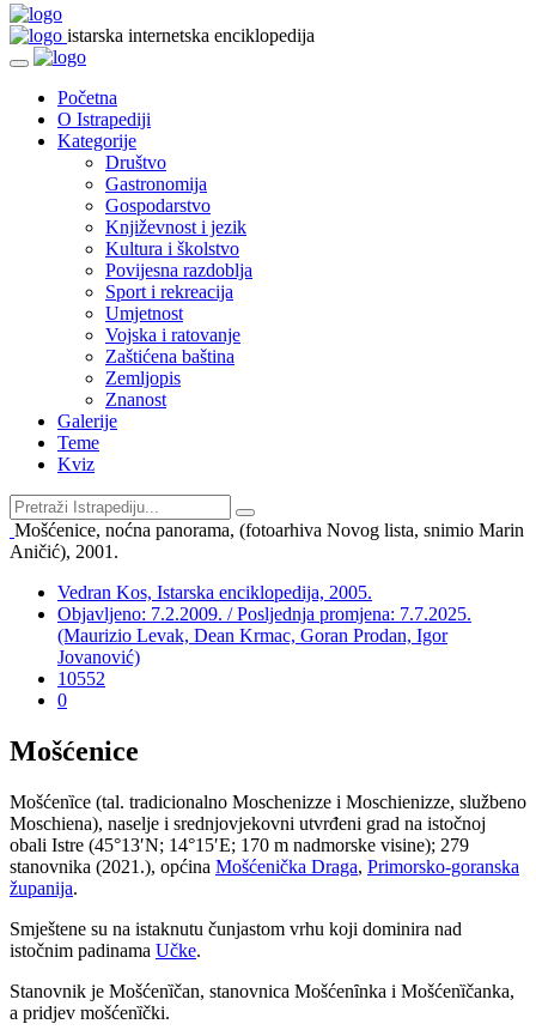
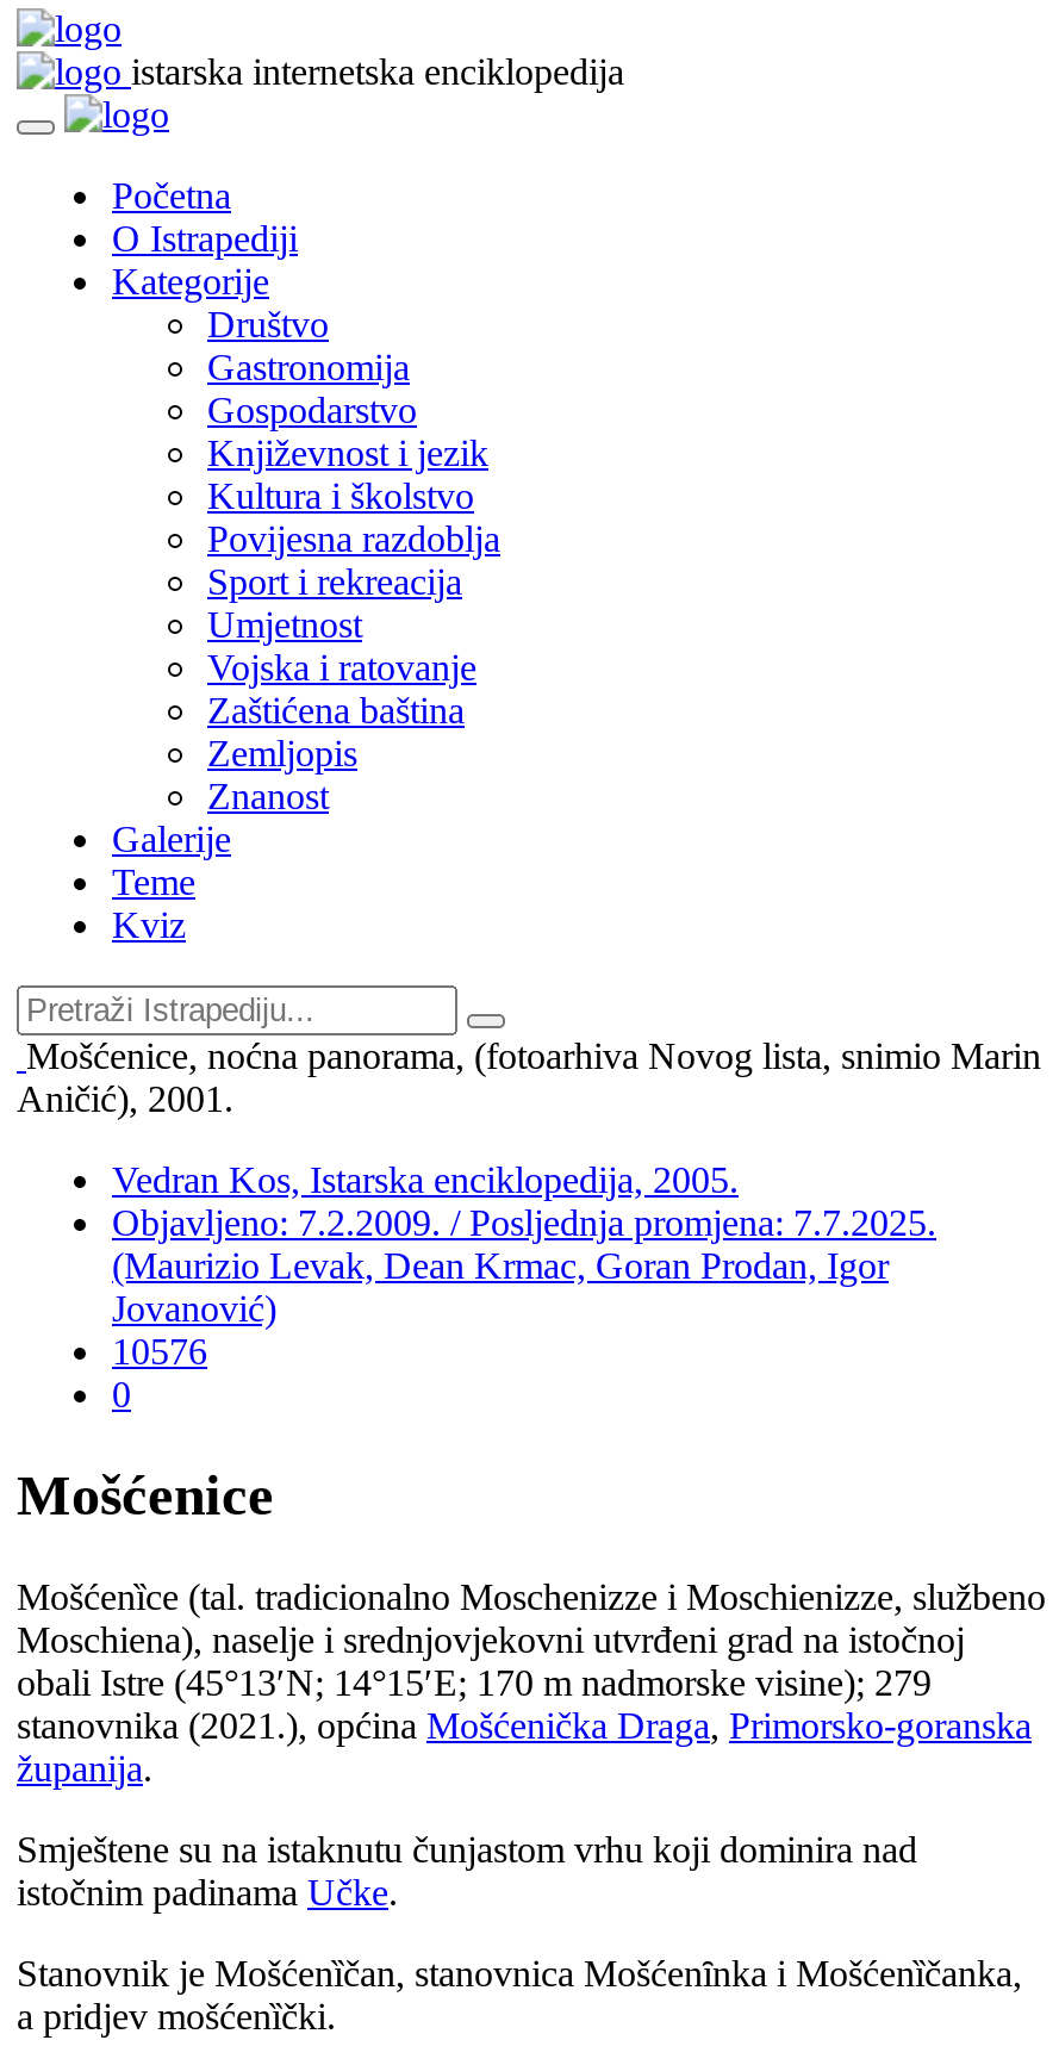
- 10552
+ 10576
